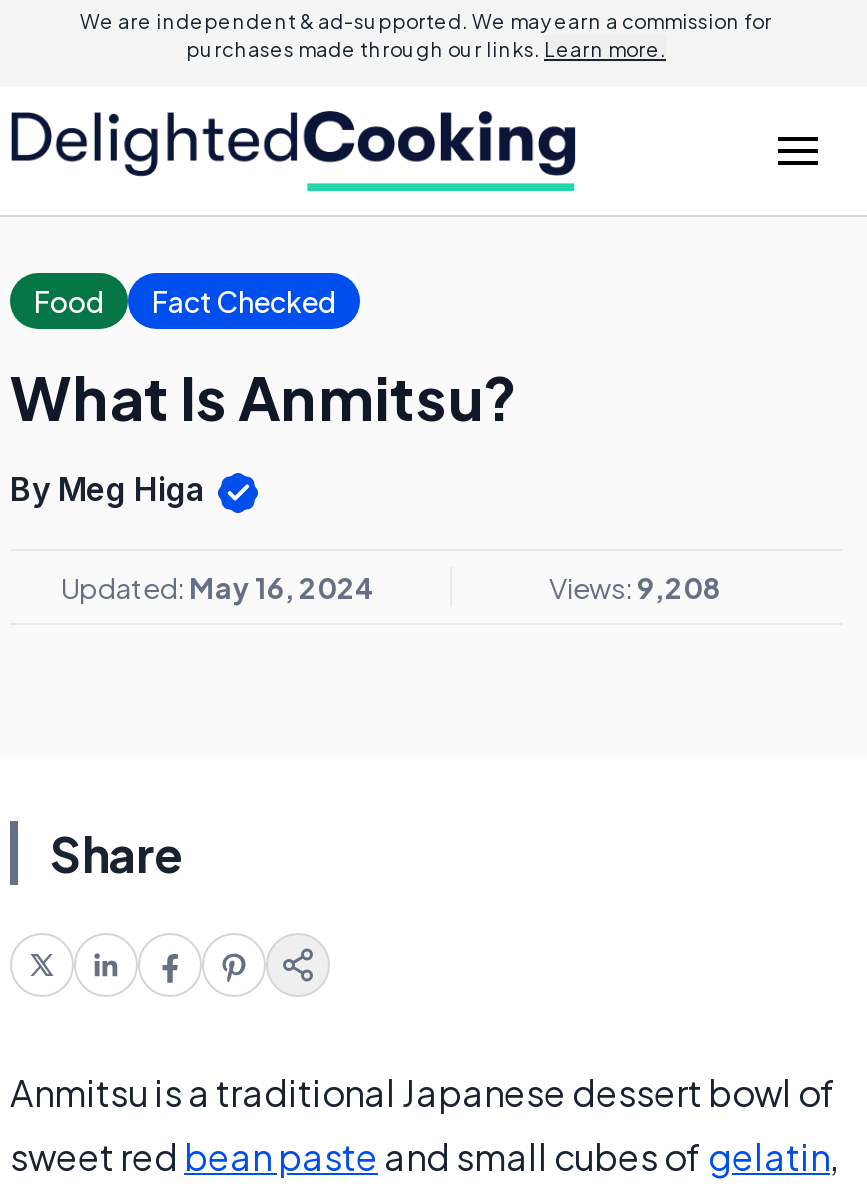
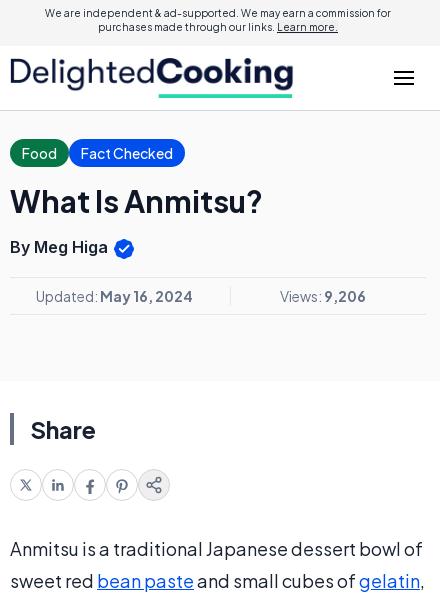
- Views: 9,208
+ Views: 9,206
